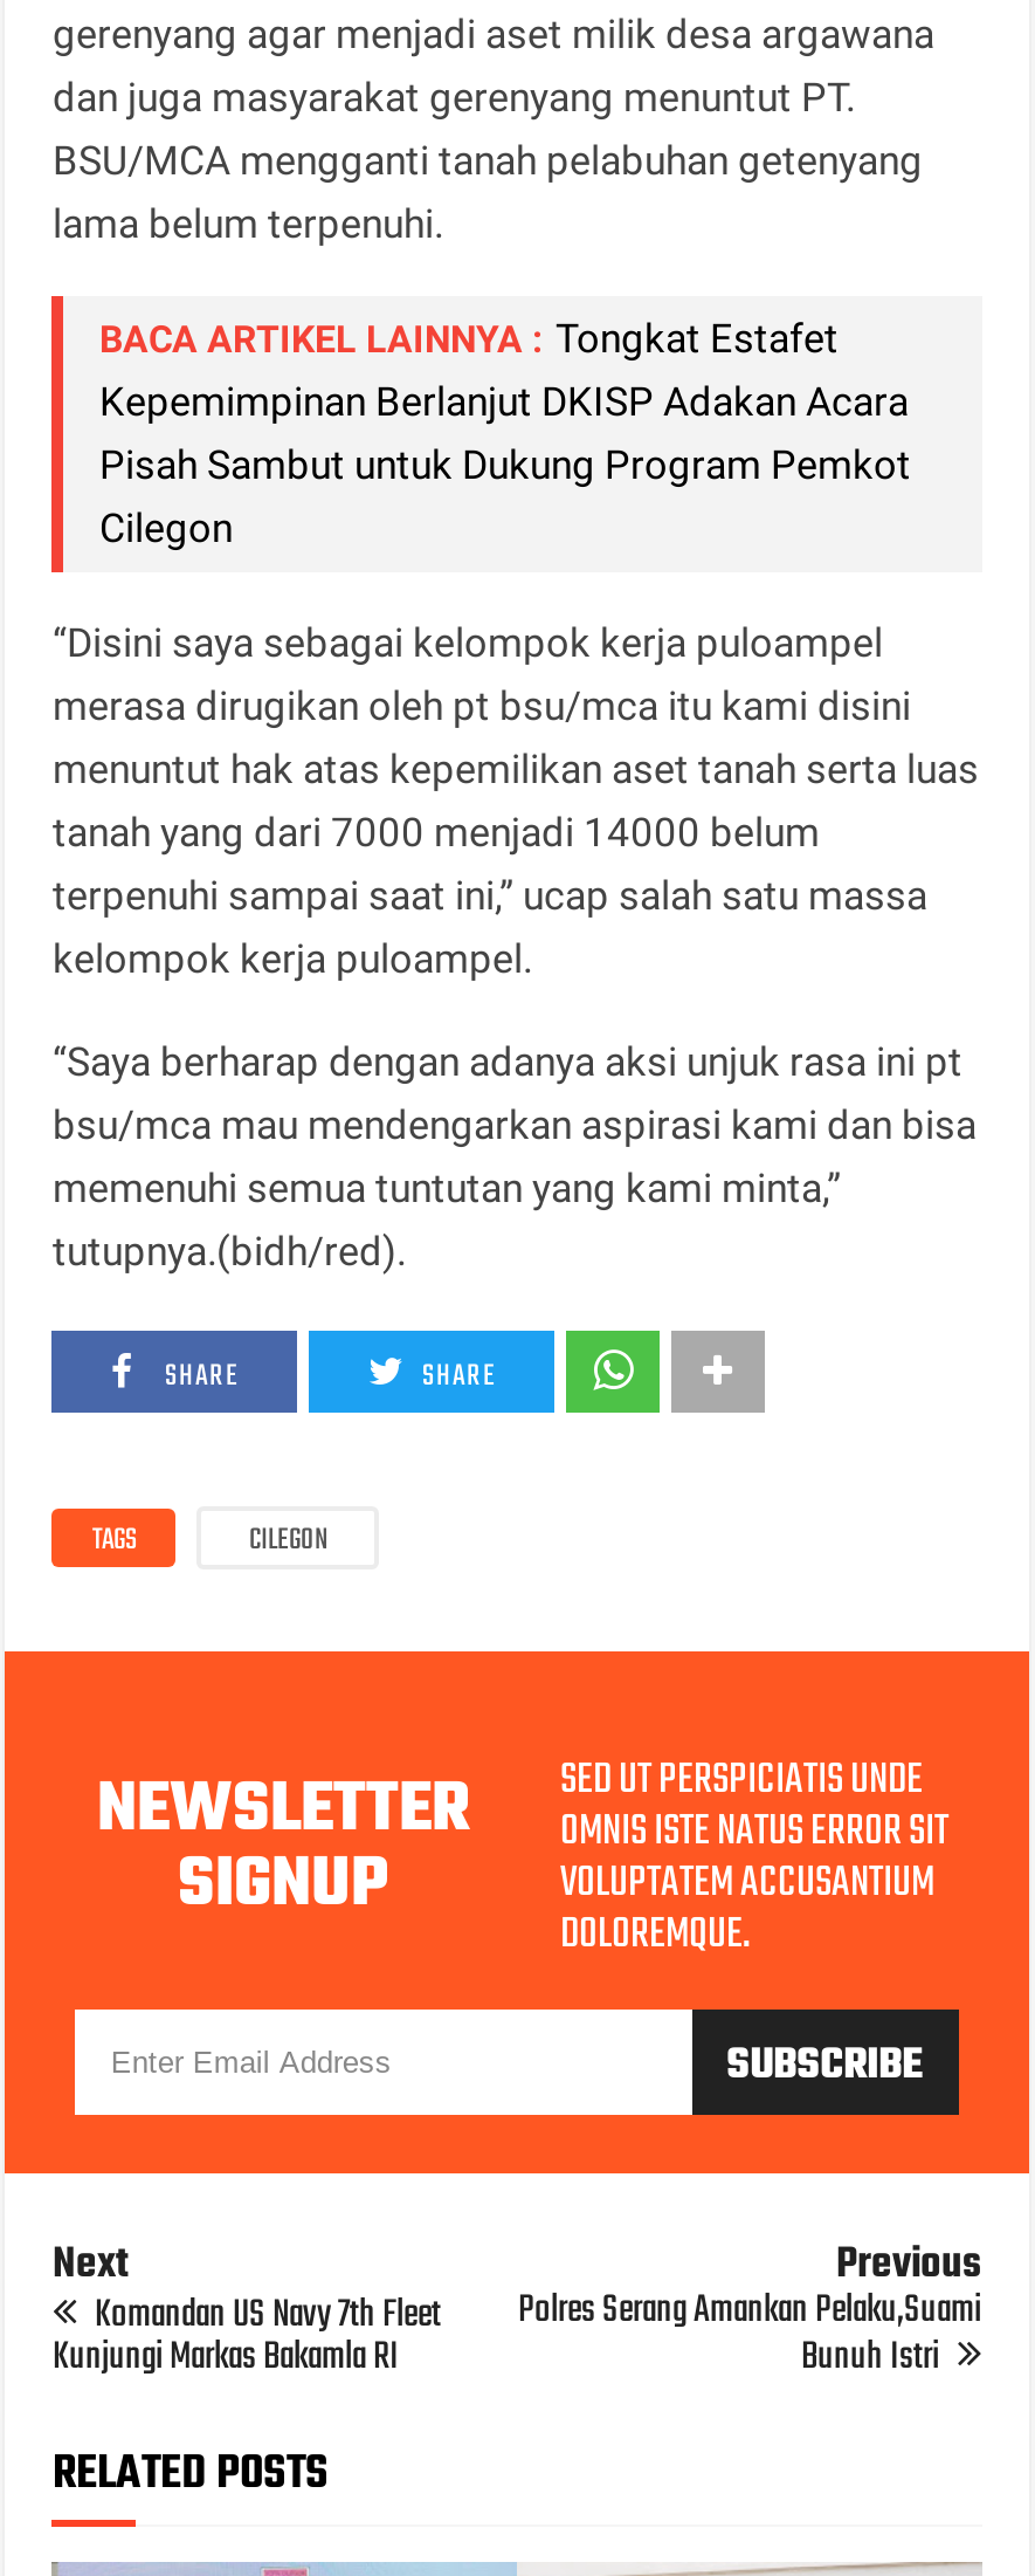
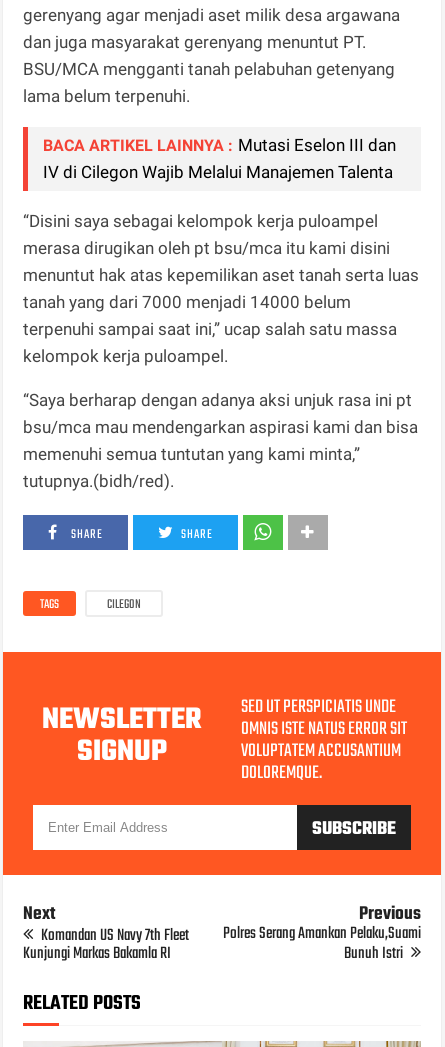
- BACA ARTIKEL LAINNYA : Tongkat Estafet
- Kepemimpinan Berlanjut DKISP Adakan Acara
- Pisah Sambut untuk Dukung Program Pemkot
- Cilegon
+ BACA ARTIKEL LAINNYA : Mutasi Eselon III dan
+ IV di Cilegon Wajib Melalui Manajemen Talenta
